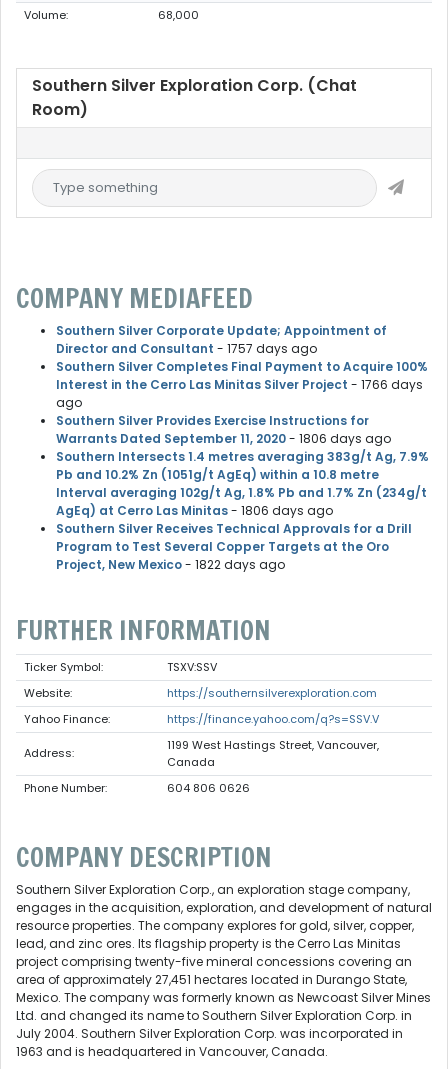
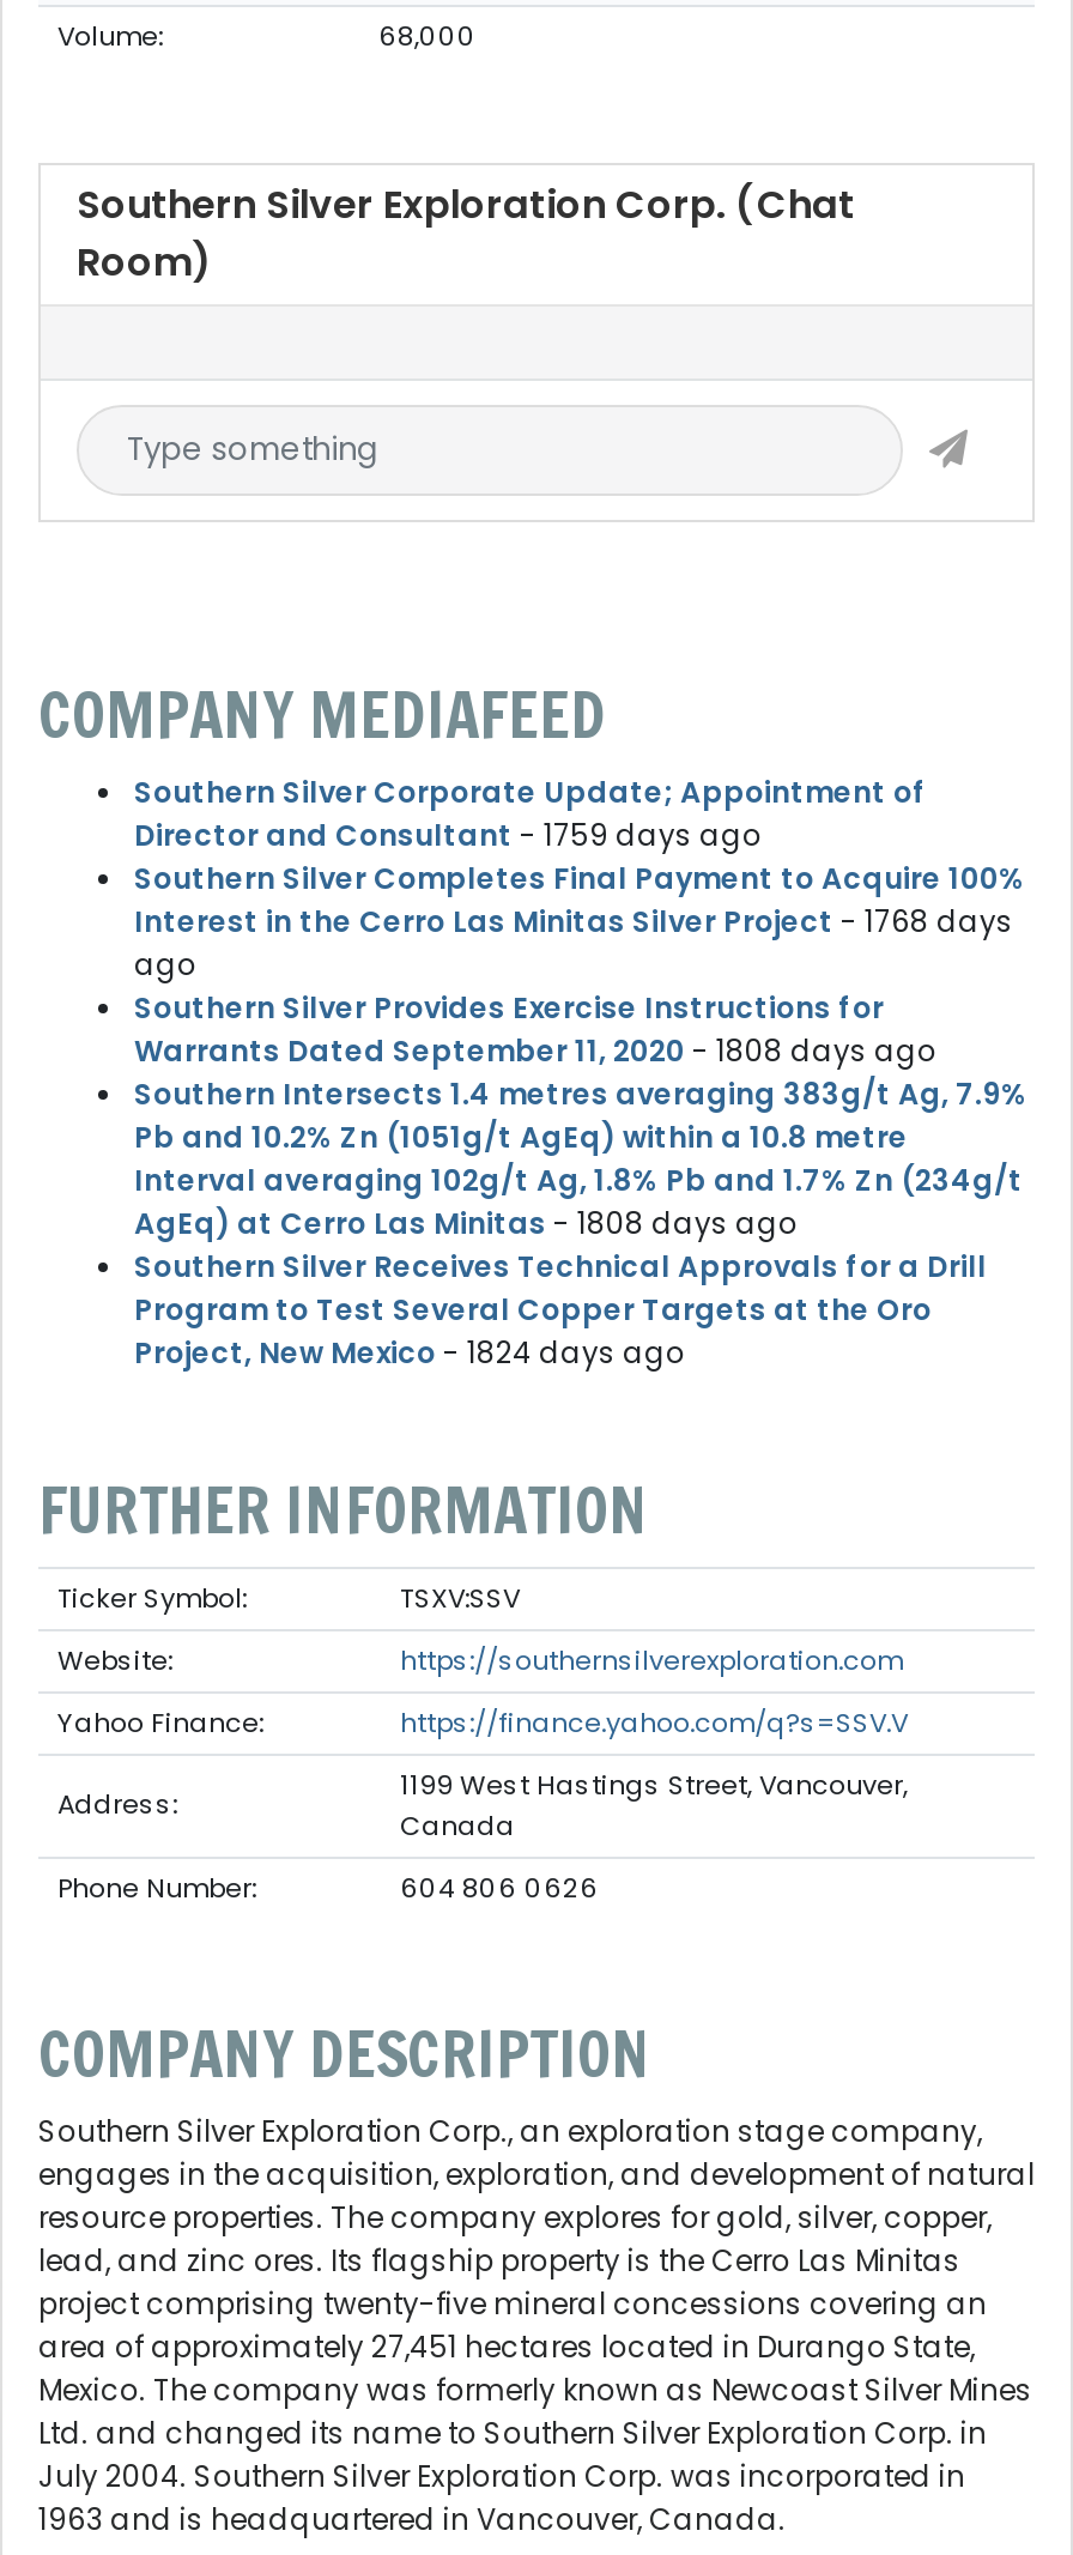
- Director and Consultant - 1757 days ago
+ Director and Consultant - 1759 days ago

- Interest in the Cerro Las Minitas Silver Project - 1766 days
+ Interest in the Cerro Las Minitas Silver Project - 1768 days

- Warrants Dated September 11, 2020 - 1806 days ago
+ Warrants Dated September 11, 2020 - 1808 days ago

- AgEq) at Cerro Las Minitas - 1806 days ago
+ AgEq) at Cerro Las Minitas - 1808 days ago

- Project, New Mexico - 1822 days ago
+ Project, New Mexico - 1824 days ago
